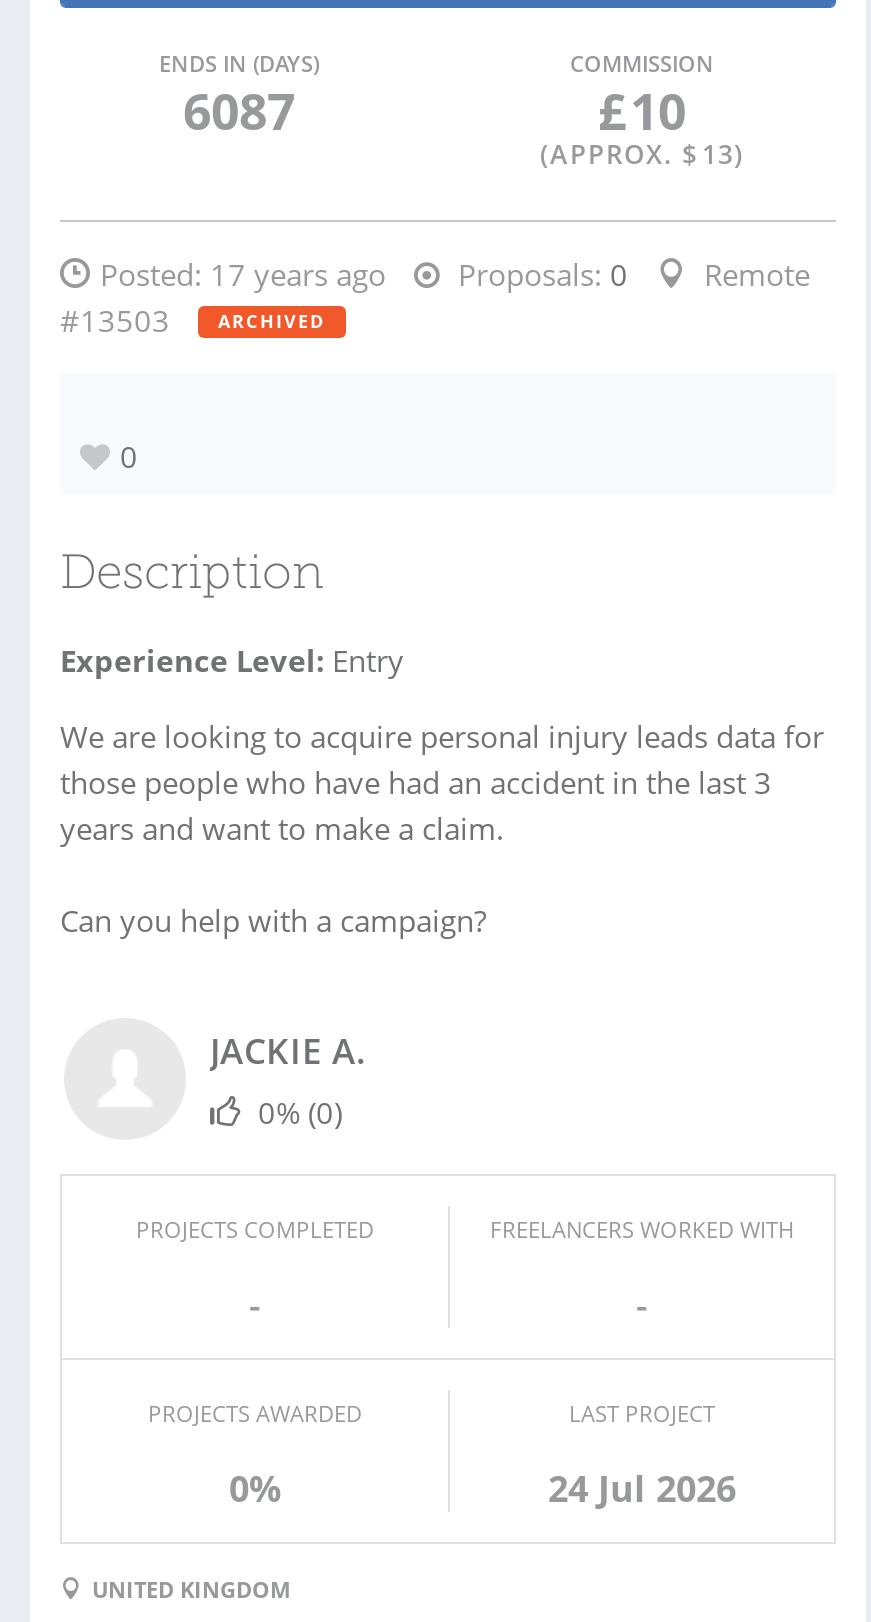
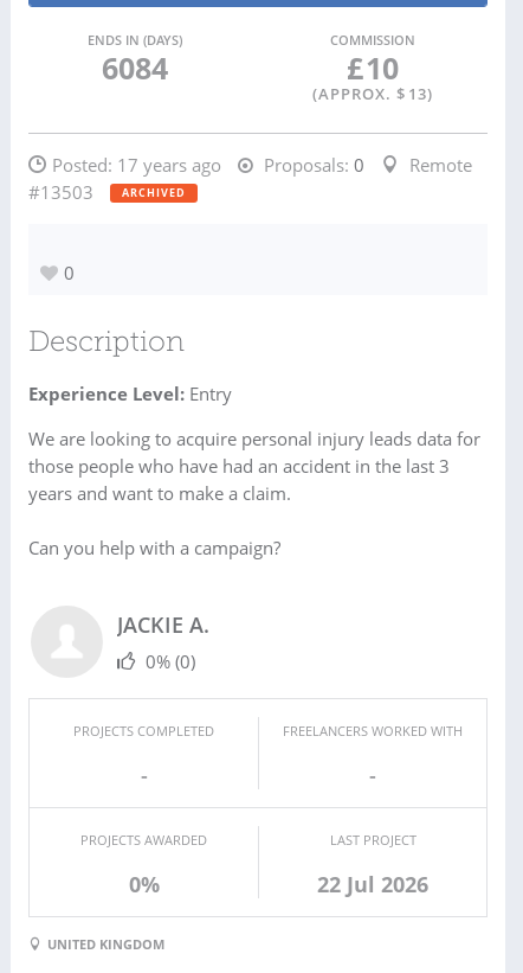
- 6087
+ 6084

- 24 Jul 2026
+ 22 Jul 2026
